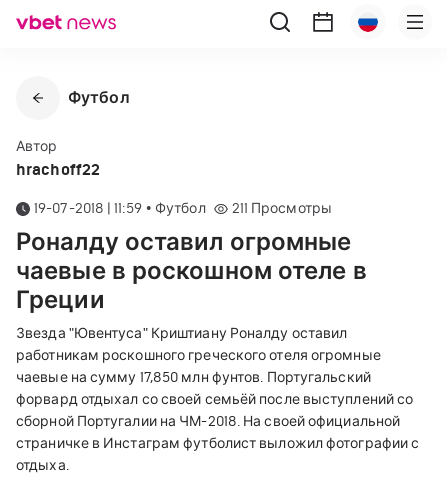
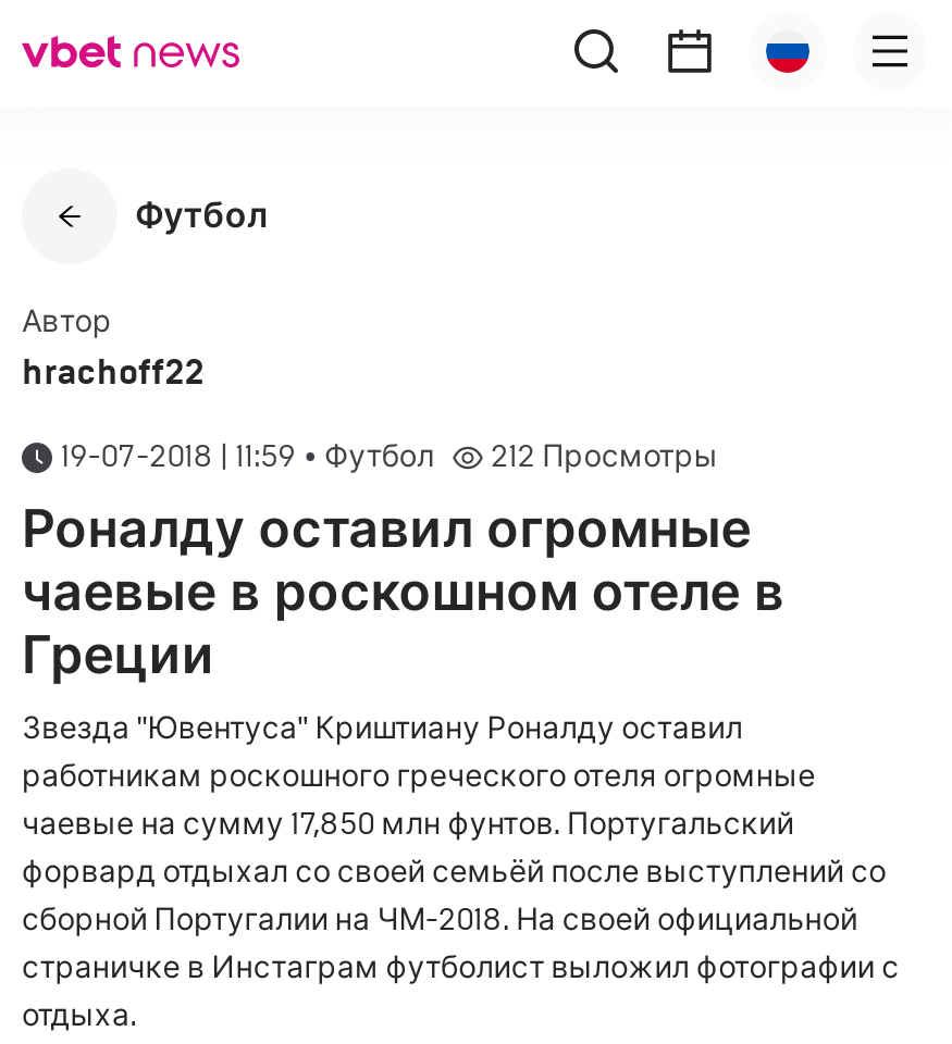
- 211 Просмотры
+ 212 Просмотры
